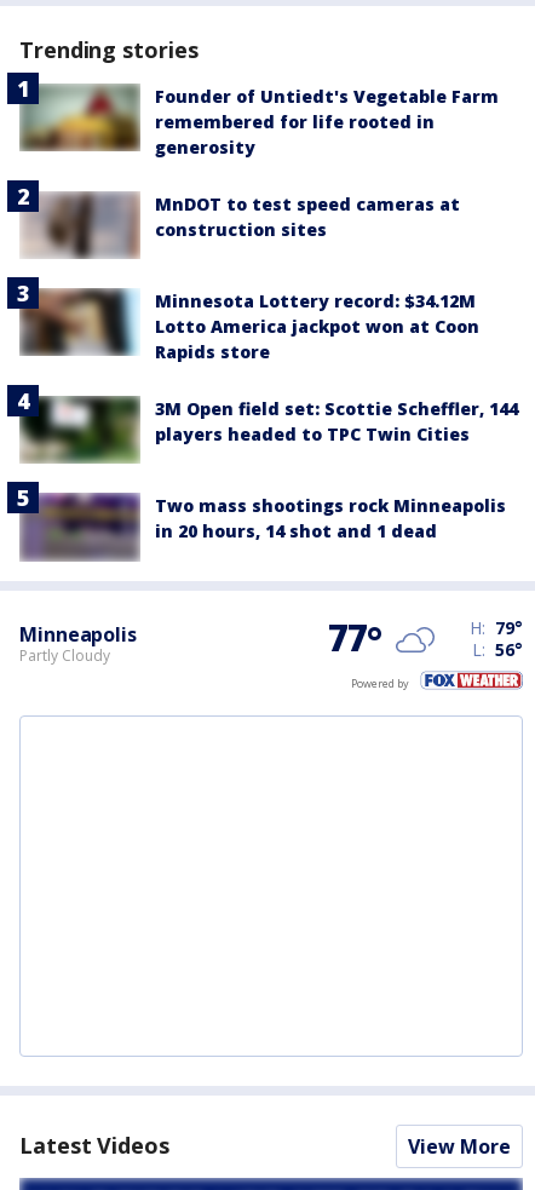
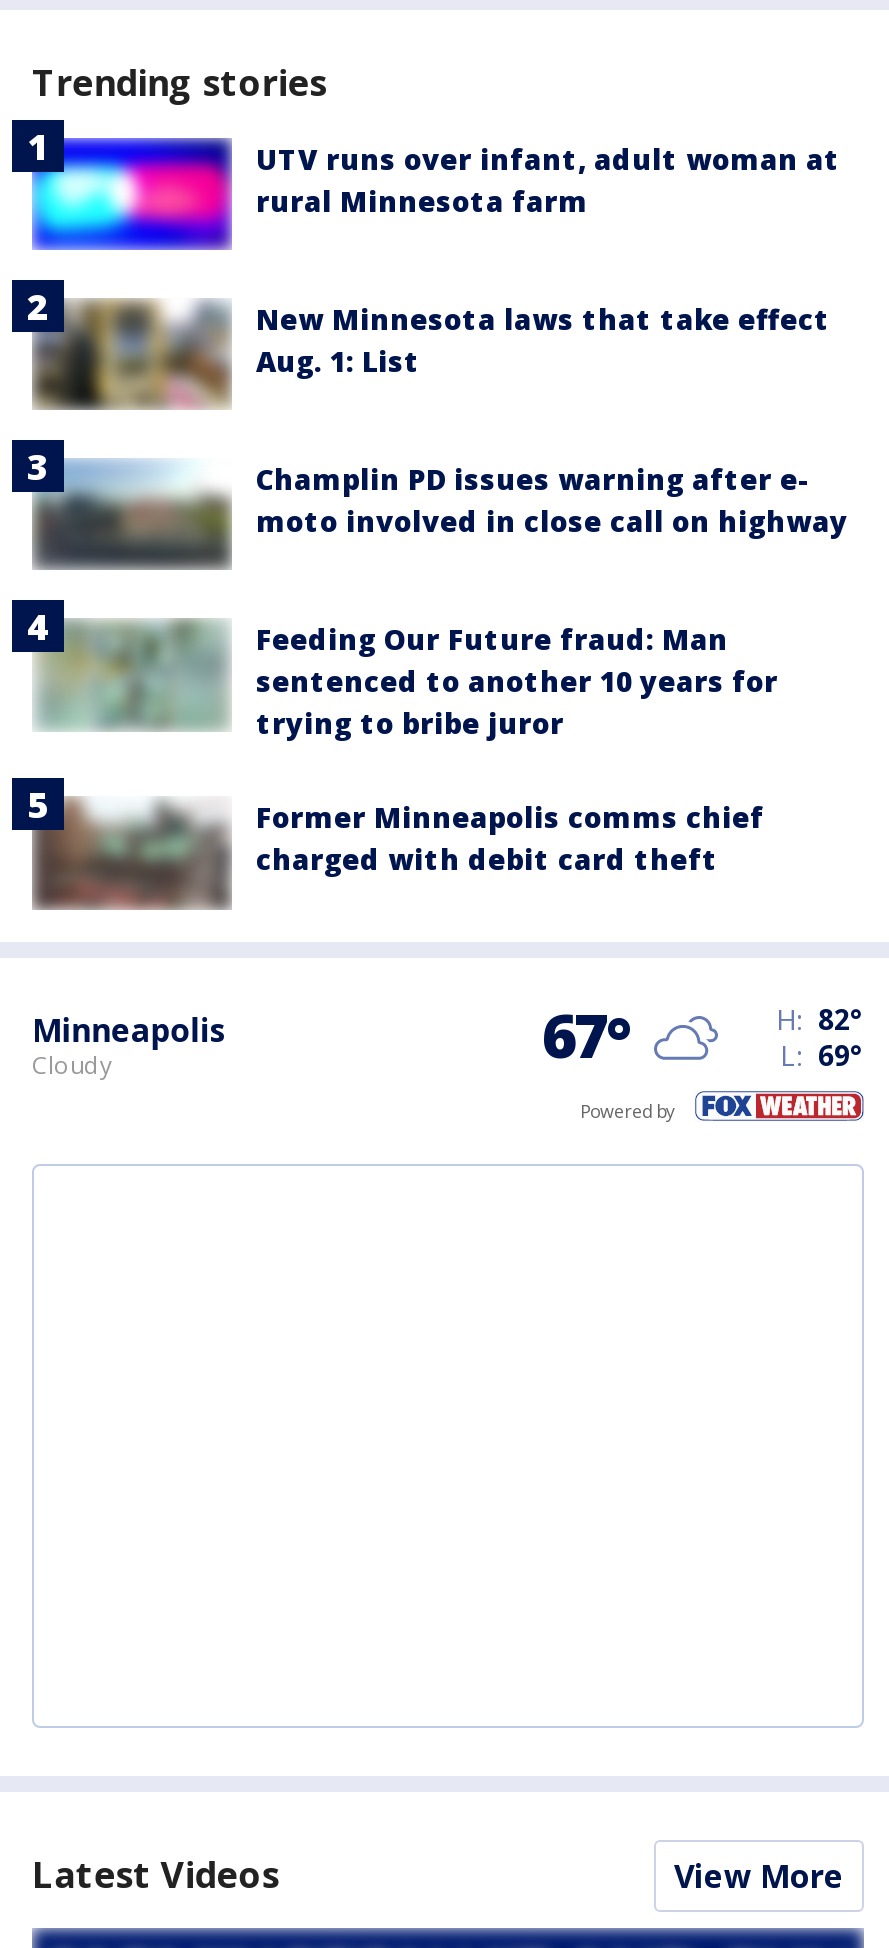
- [image]
- Founder of Untiedt's Vegetable Farm
- remembered for life rooted in
- generosity
+ [image]
+ UTV runs over infant, adult woman at
+ rural Minnesota farm

- [image]
- MnDOT to test speed cameras at
- construction sites
+ [image]
+ New Minnesota laws that take effect
+ Aug. 1: List

- [image]
- Minnesota Lottery record: $34.12M
- Lotto America jackpot won at Coon
- Rapids store
+ [image]
+ Champlin PD issues warning after e-
+ moto involved in close call on highway

- [image]
- 3M Open field set: Scottie Scheffler, 144
- players headed to TPC Twin Cities
+ [image]
+ Feeding Our Future fraud: Man
+ sentenced to another 10 years for
+ trying to bribe juror

- [image]
- Two mass shootings rock Minneapolis
- in 20 hours, 14 shot and 1 dead
+ [image]
+ Former Minneapolis comms chief
+ charged with debit card theft

- Partly Cloudy
- 77°
- H: 79°
- L: 56°
+ Cloudy
+ 67°
+ H: 82°
+ L: 69°
